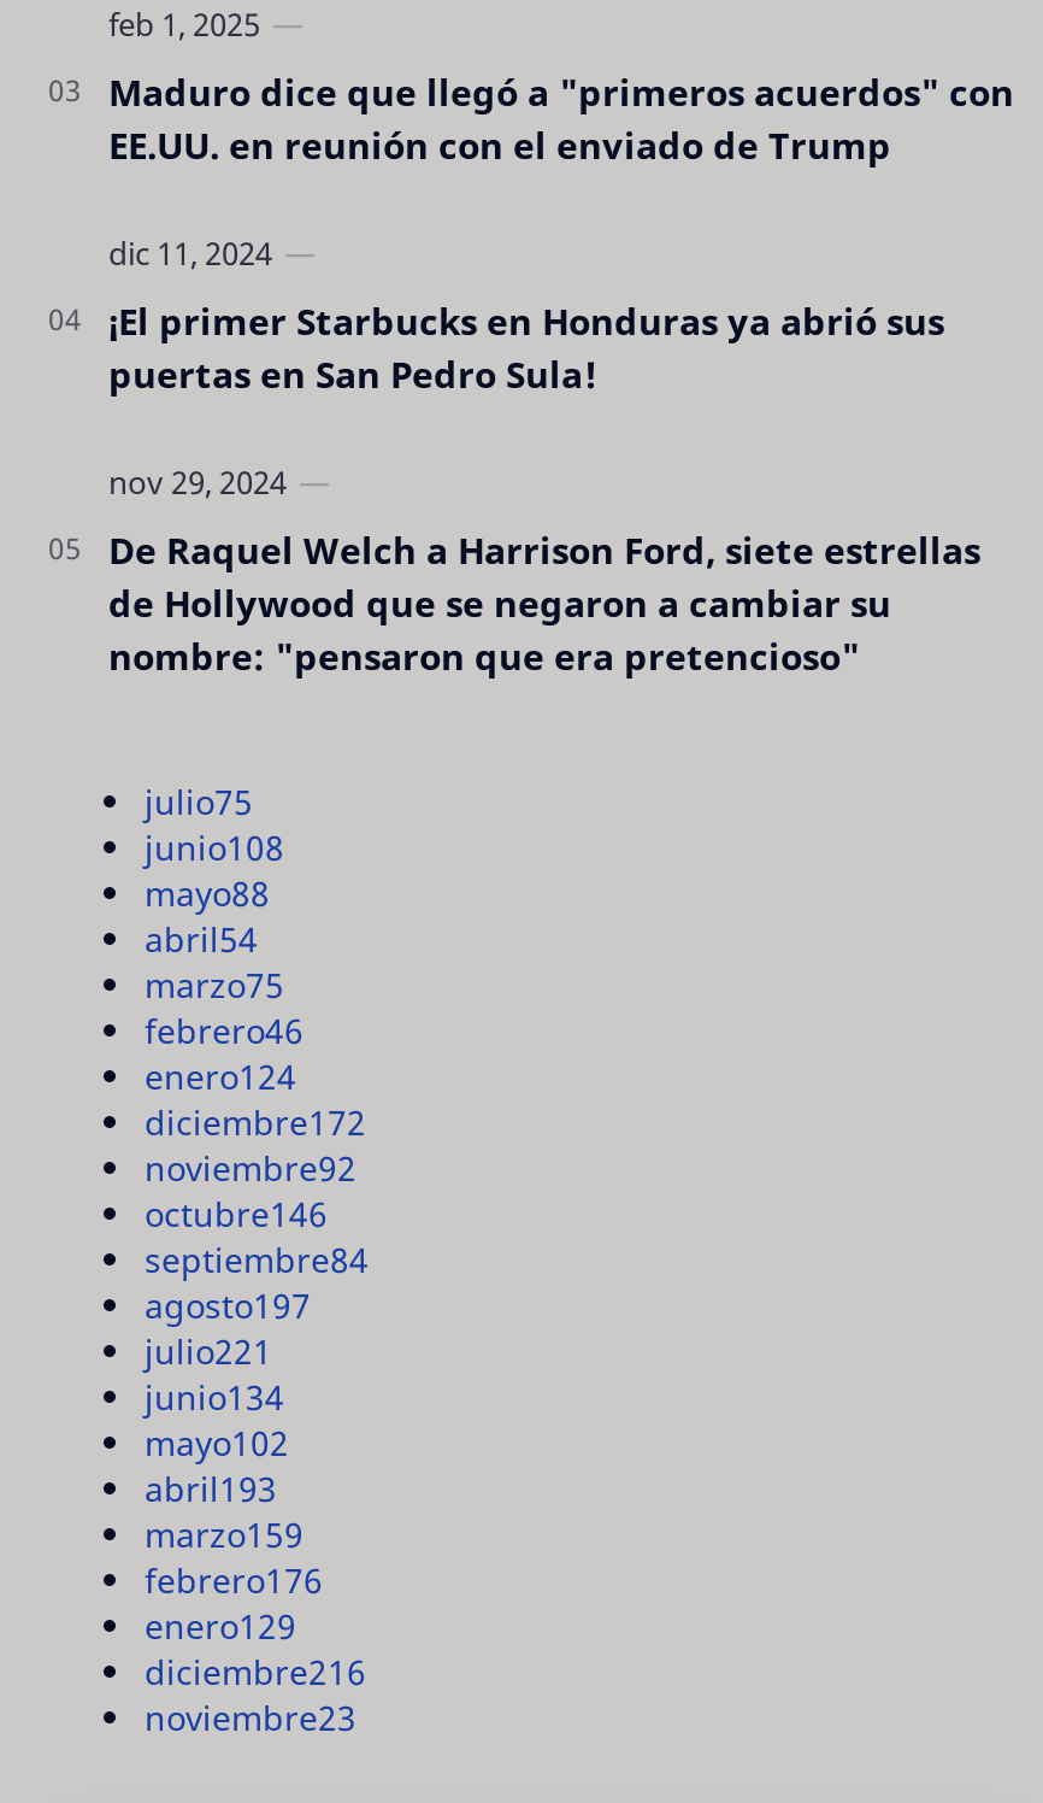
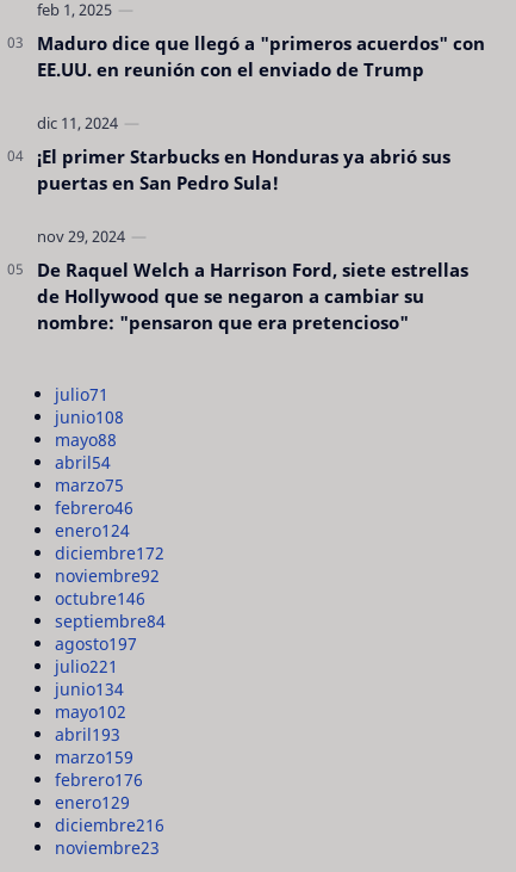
- julio75
+ julio71
